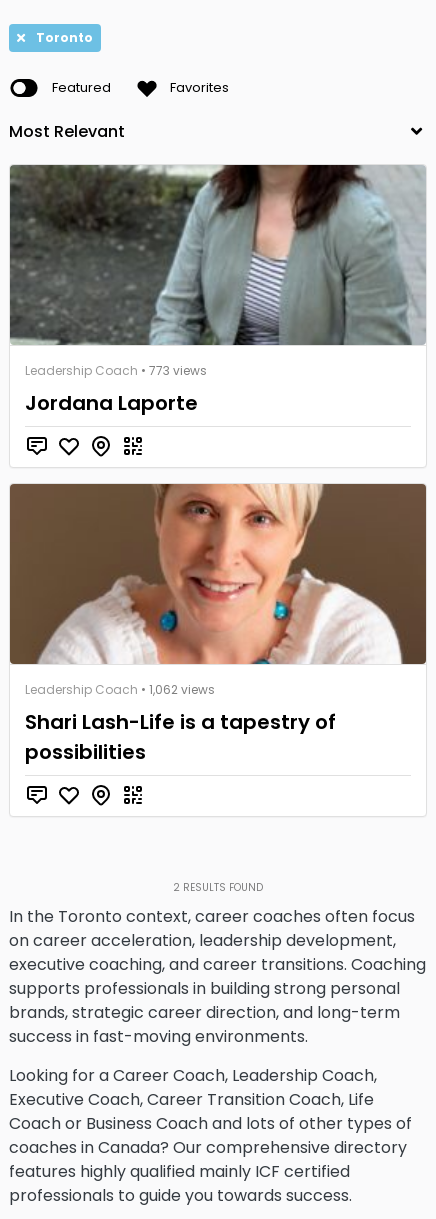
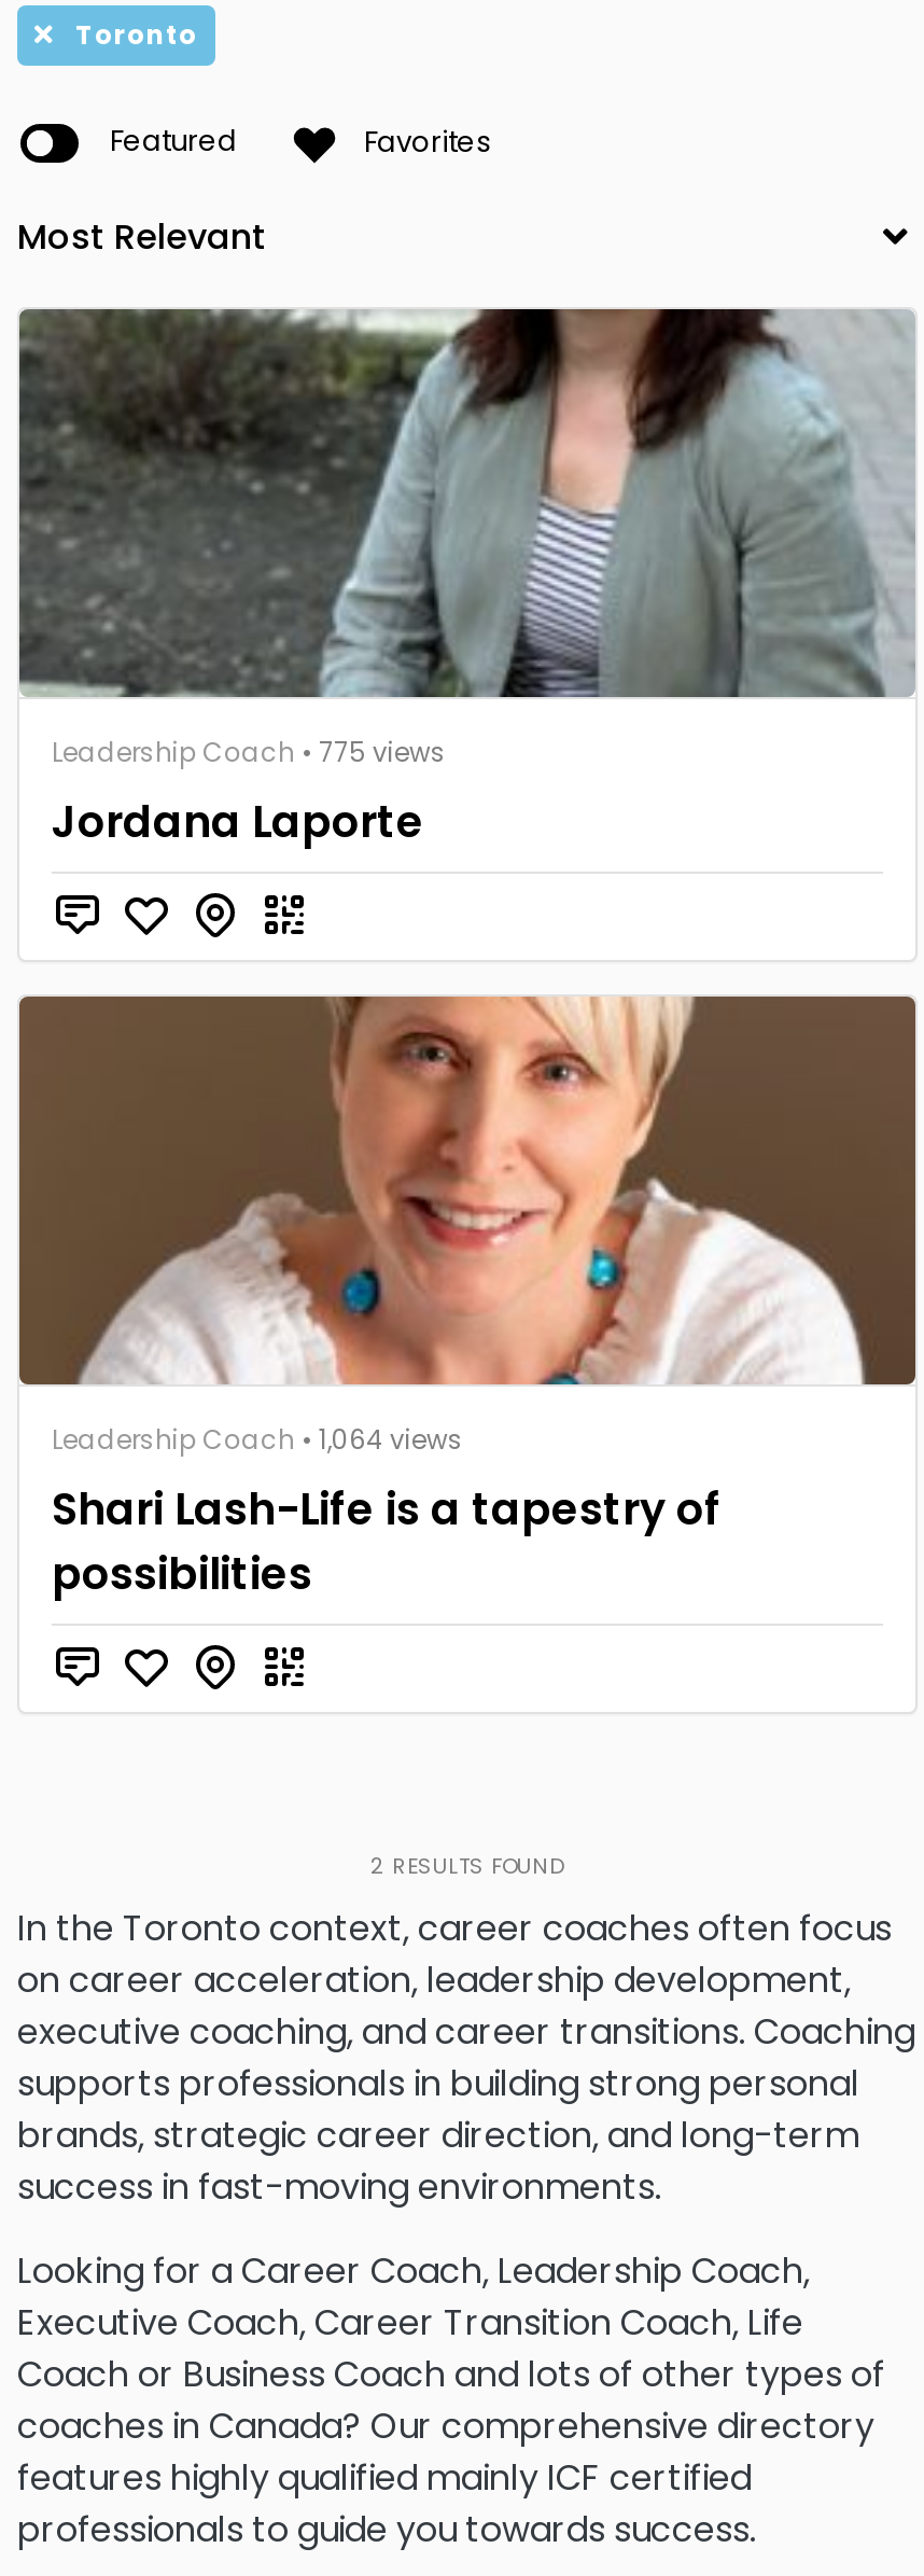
- Leadership Coach • 773 views
+ Leadership Coach • 775 views

- Leadership Coach • 1,062 views
+ Leadership Coach • 1,064 views
